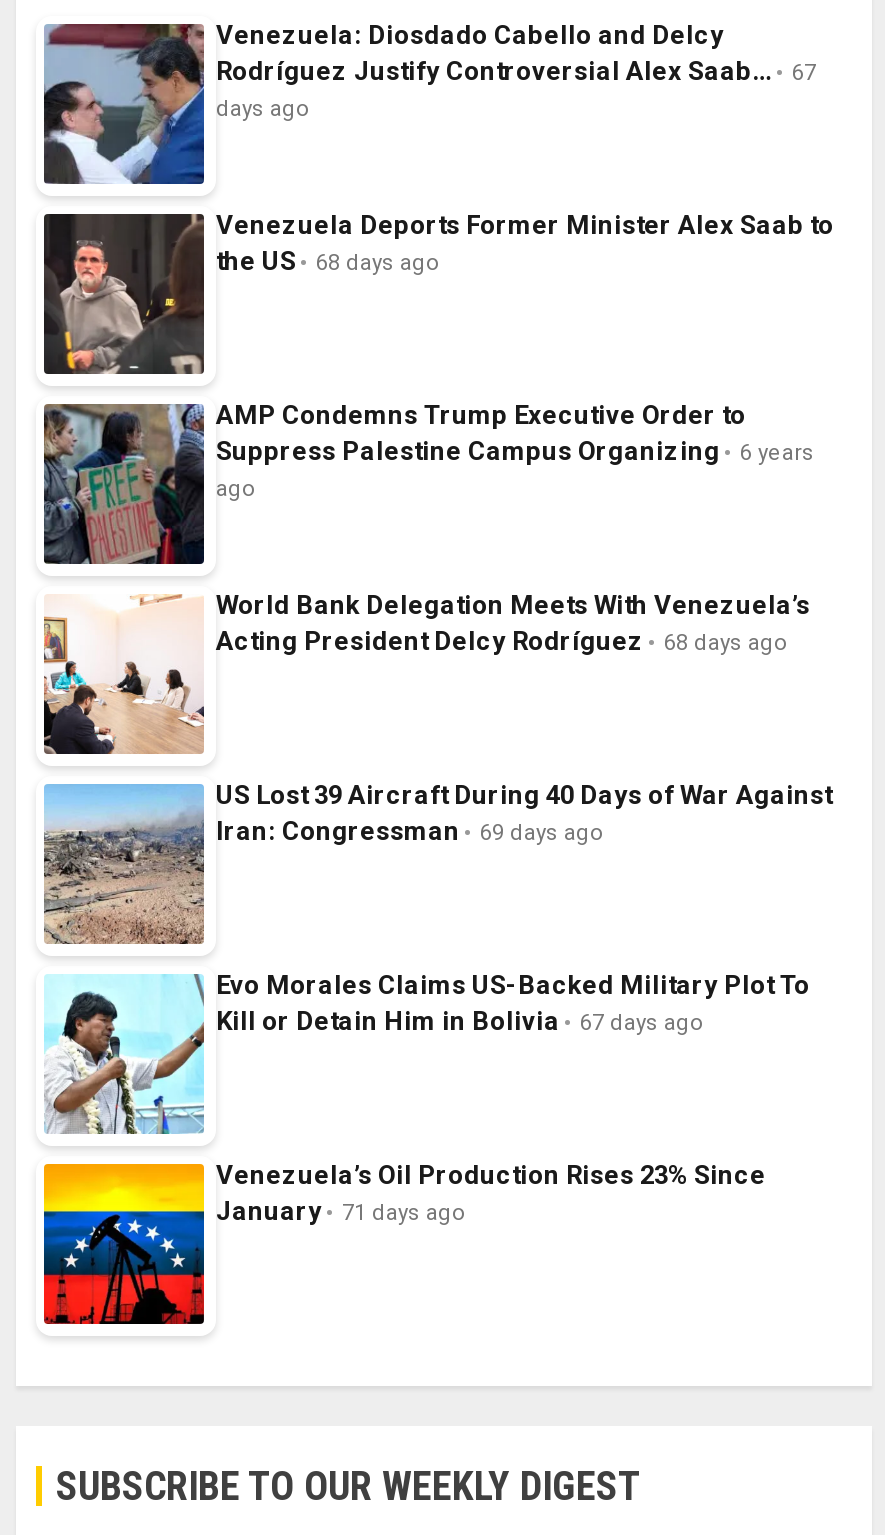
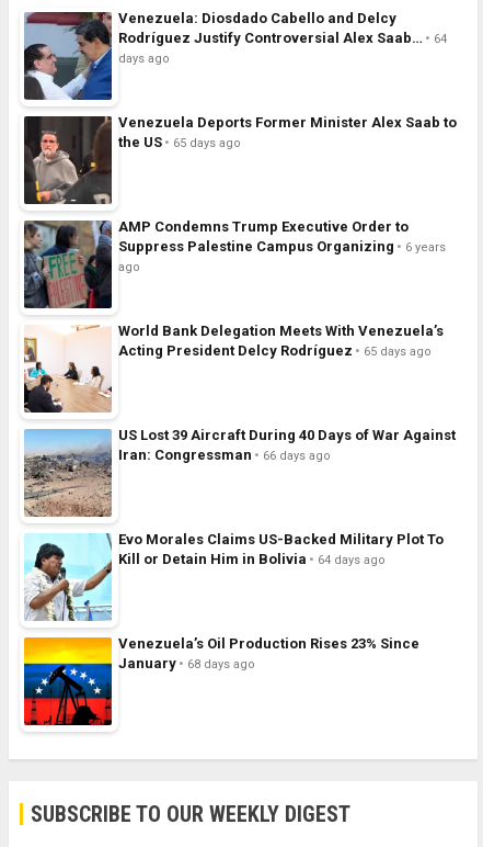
- Rodríguez Justify Controversial Alex Saab… 67
+ Rodríguez Justify Controversial Alex Saab… 64

- the US 68 days ago
+ the US 65 days ago

- Acting President Delcy Rodríguez 68 days ago
+ Acting President Delcy Rodríguez 65 days ago

- Iran: Congressman 69 days ago
+ Iran: Congressman 66 days ago

- Kill or Detain Him in Bolivia 67 days ago
+ Kill or Detain Him in Bolivia 64 days ago

- January 71 days ago
+ January 68 days ago
